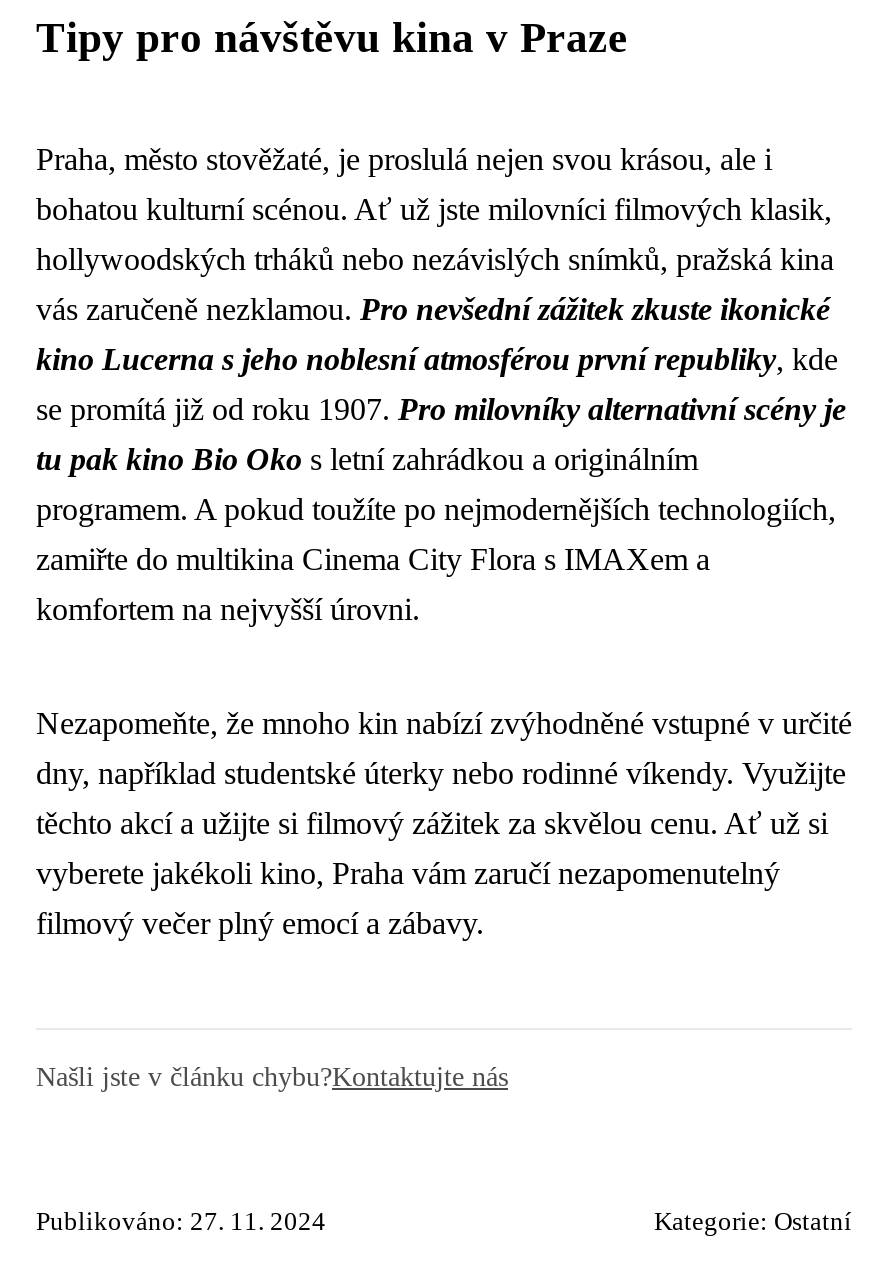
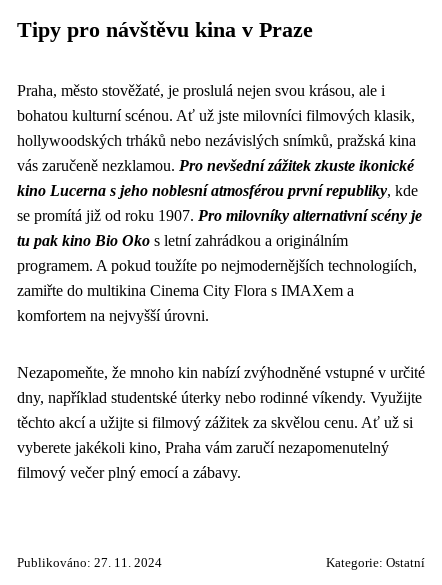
- Našli jste v článku chybu?Kontaktujte nás
